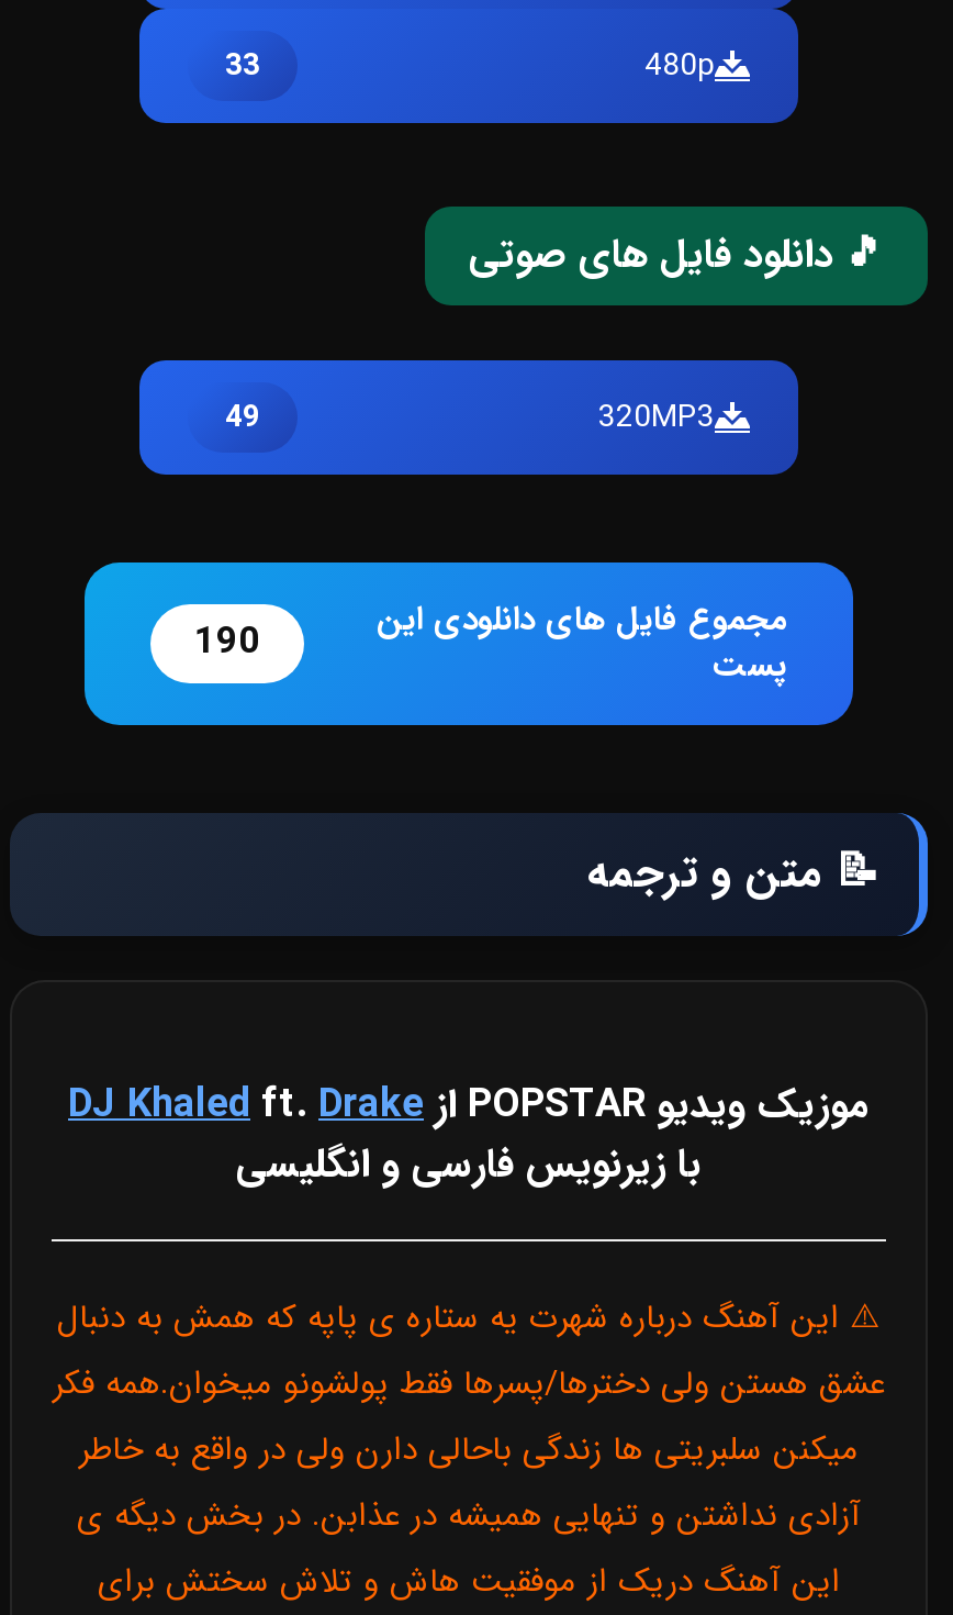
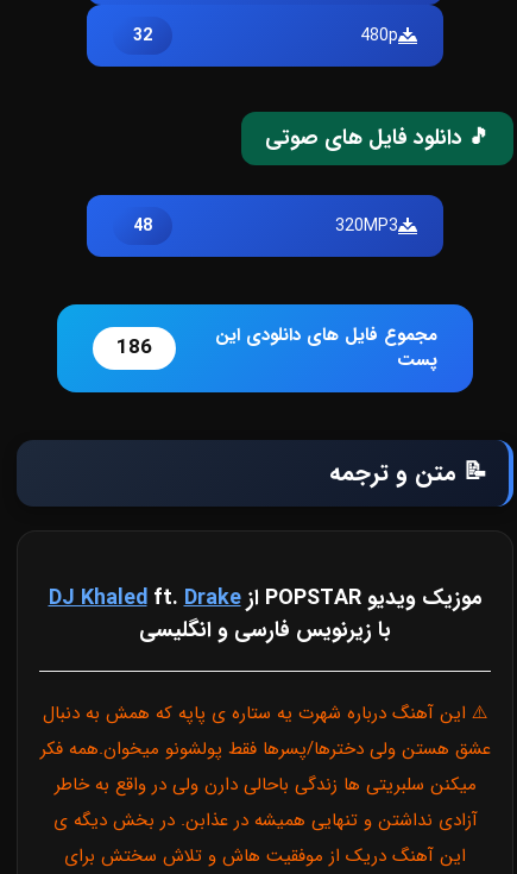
- 33
+ 32

- 49
+ 48

- 190
+ 186
